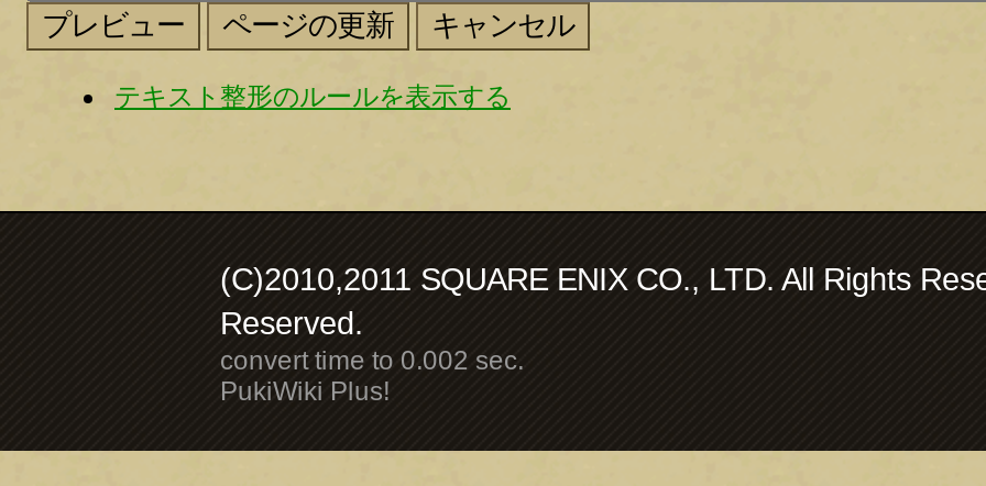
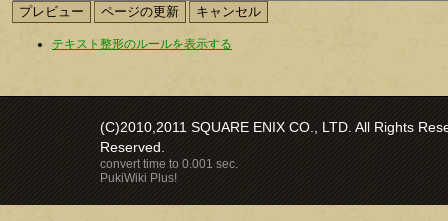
- convert time to 0.002 sec.
+ convert time to 0.001 sec.
